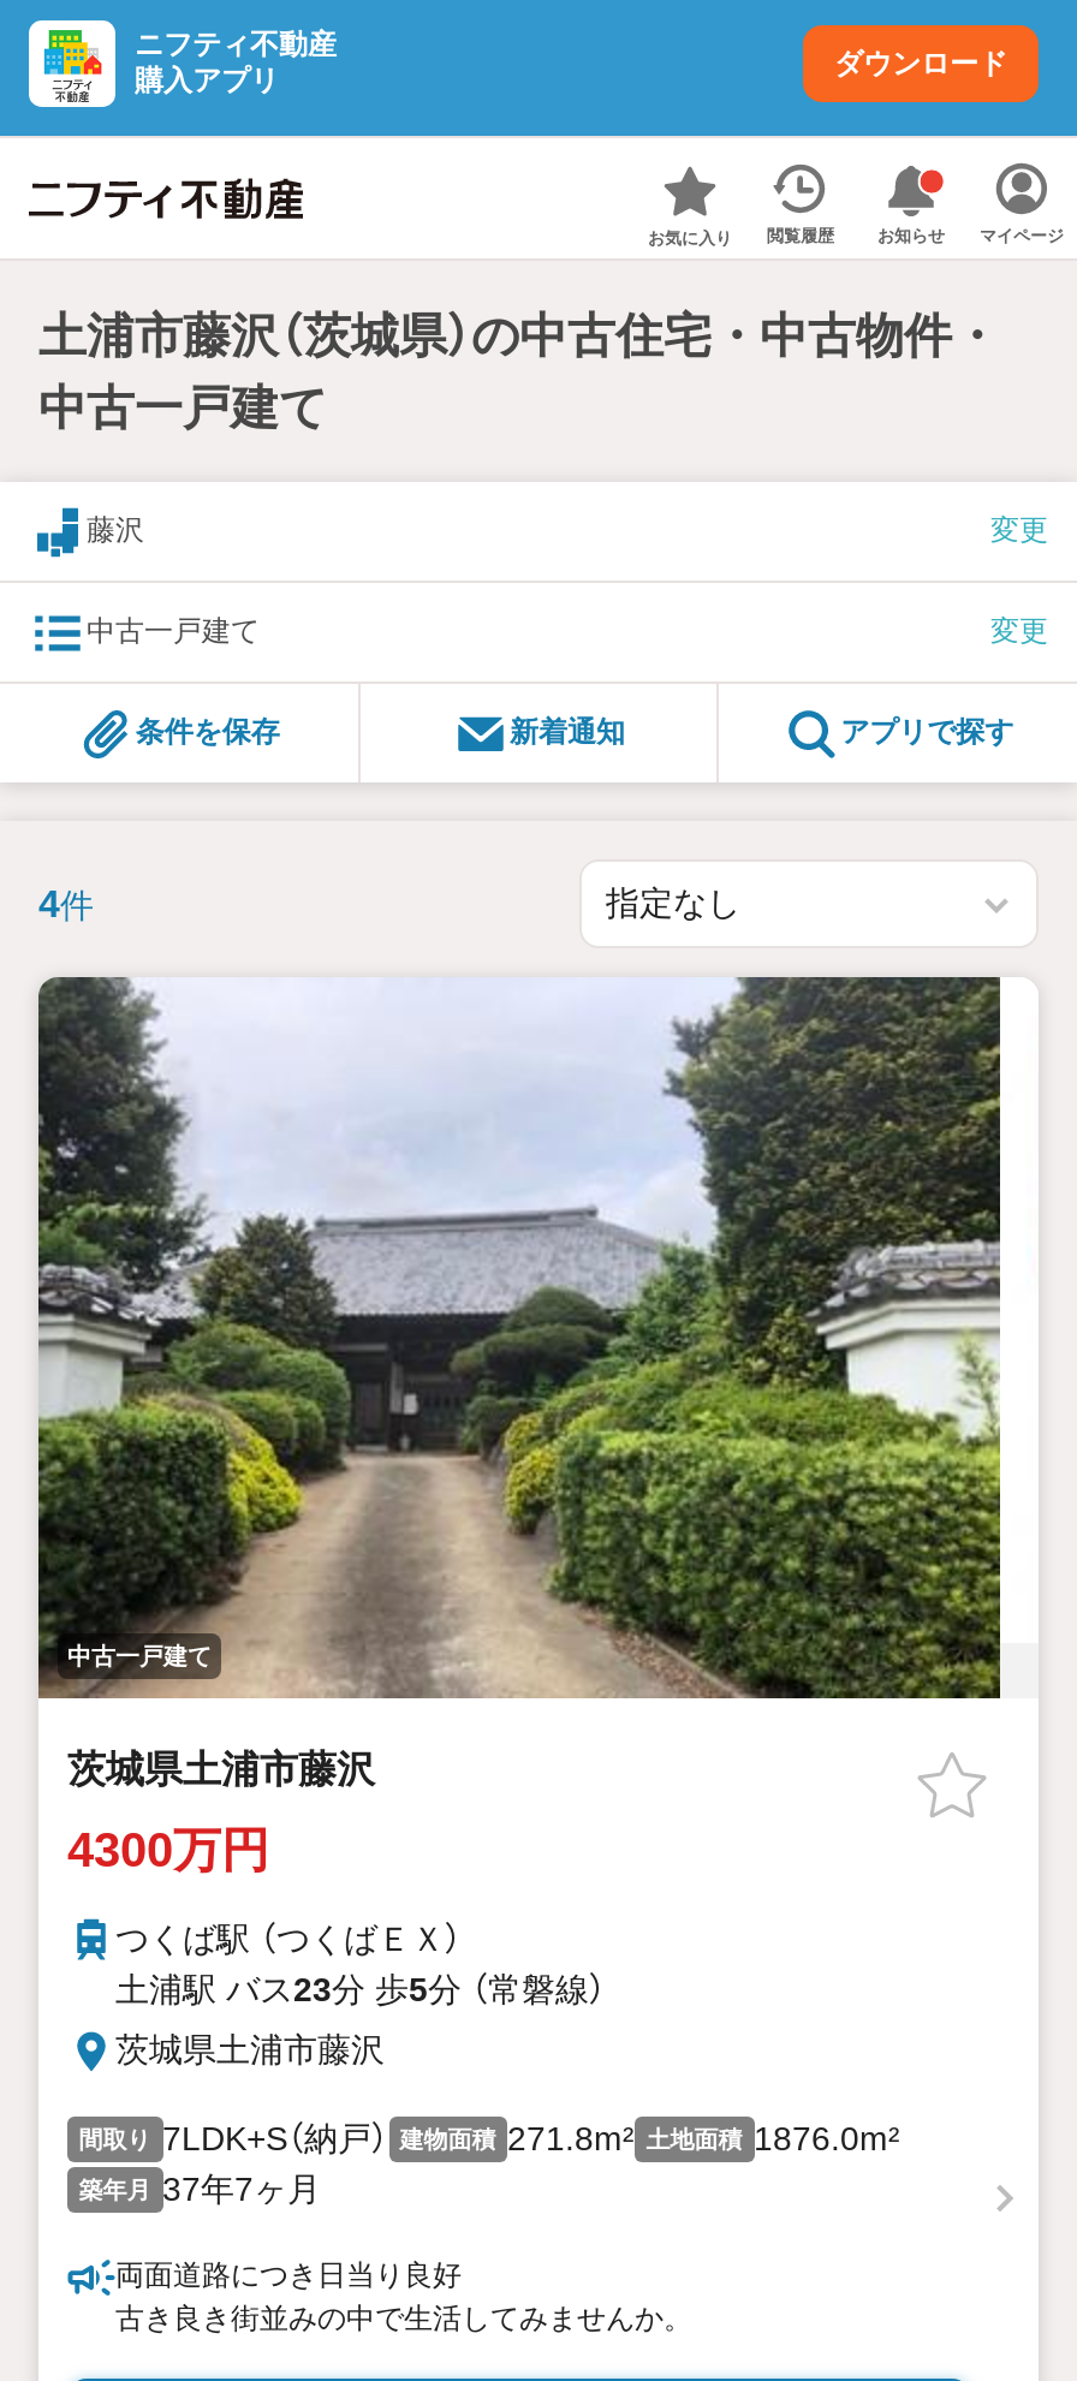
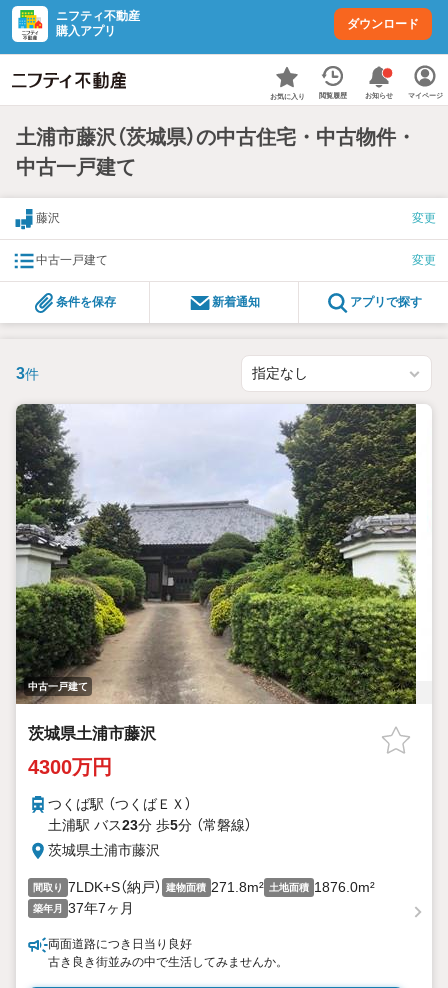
- 4件
+ 3件
